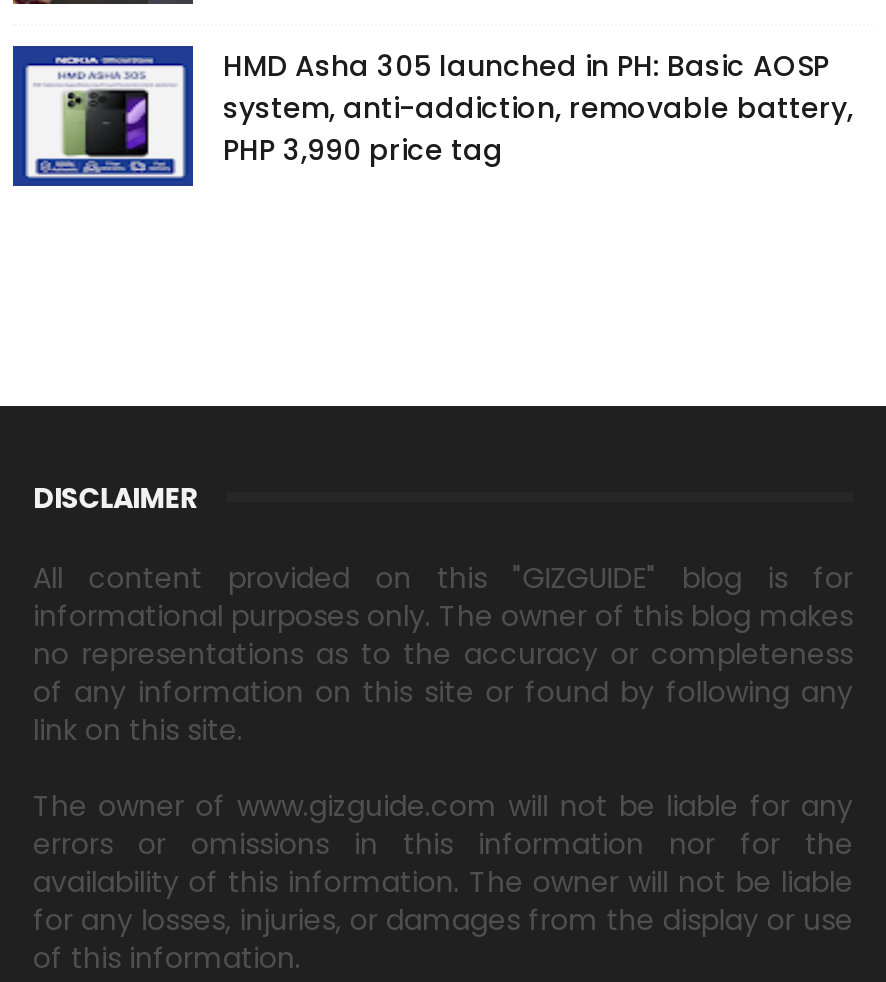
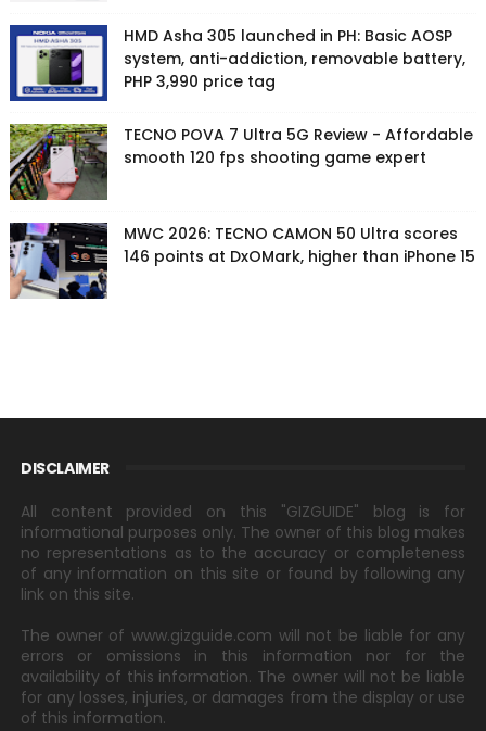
+ [image]
+ TECNO POVA 7 Ultra 5G Review - Affordable
+ smooth 120 fps shooting game expert
+ MWC 2026: TECNO CAMON 50 Ultra scores
+ 146 points at DxOMark, higher than iPhone 15

+ [image]
